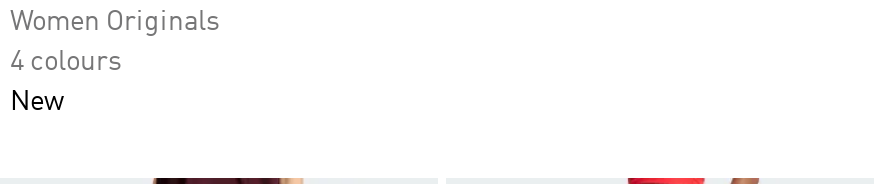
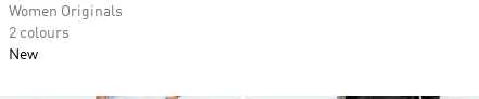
- 4 colours
+ 2 colours
